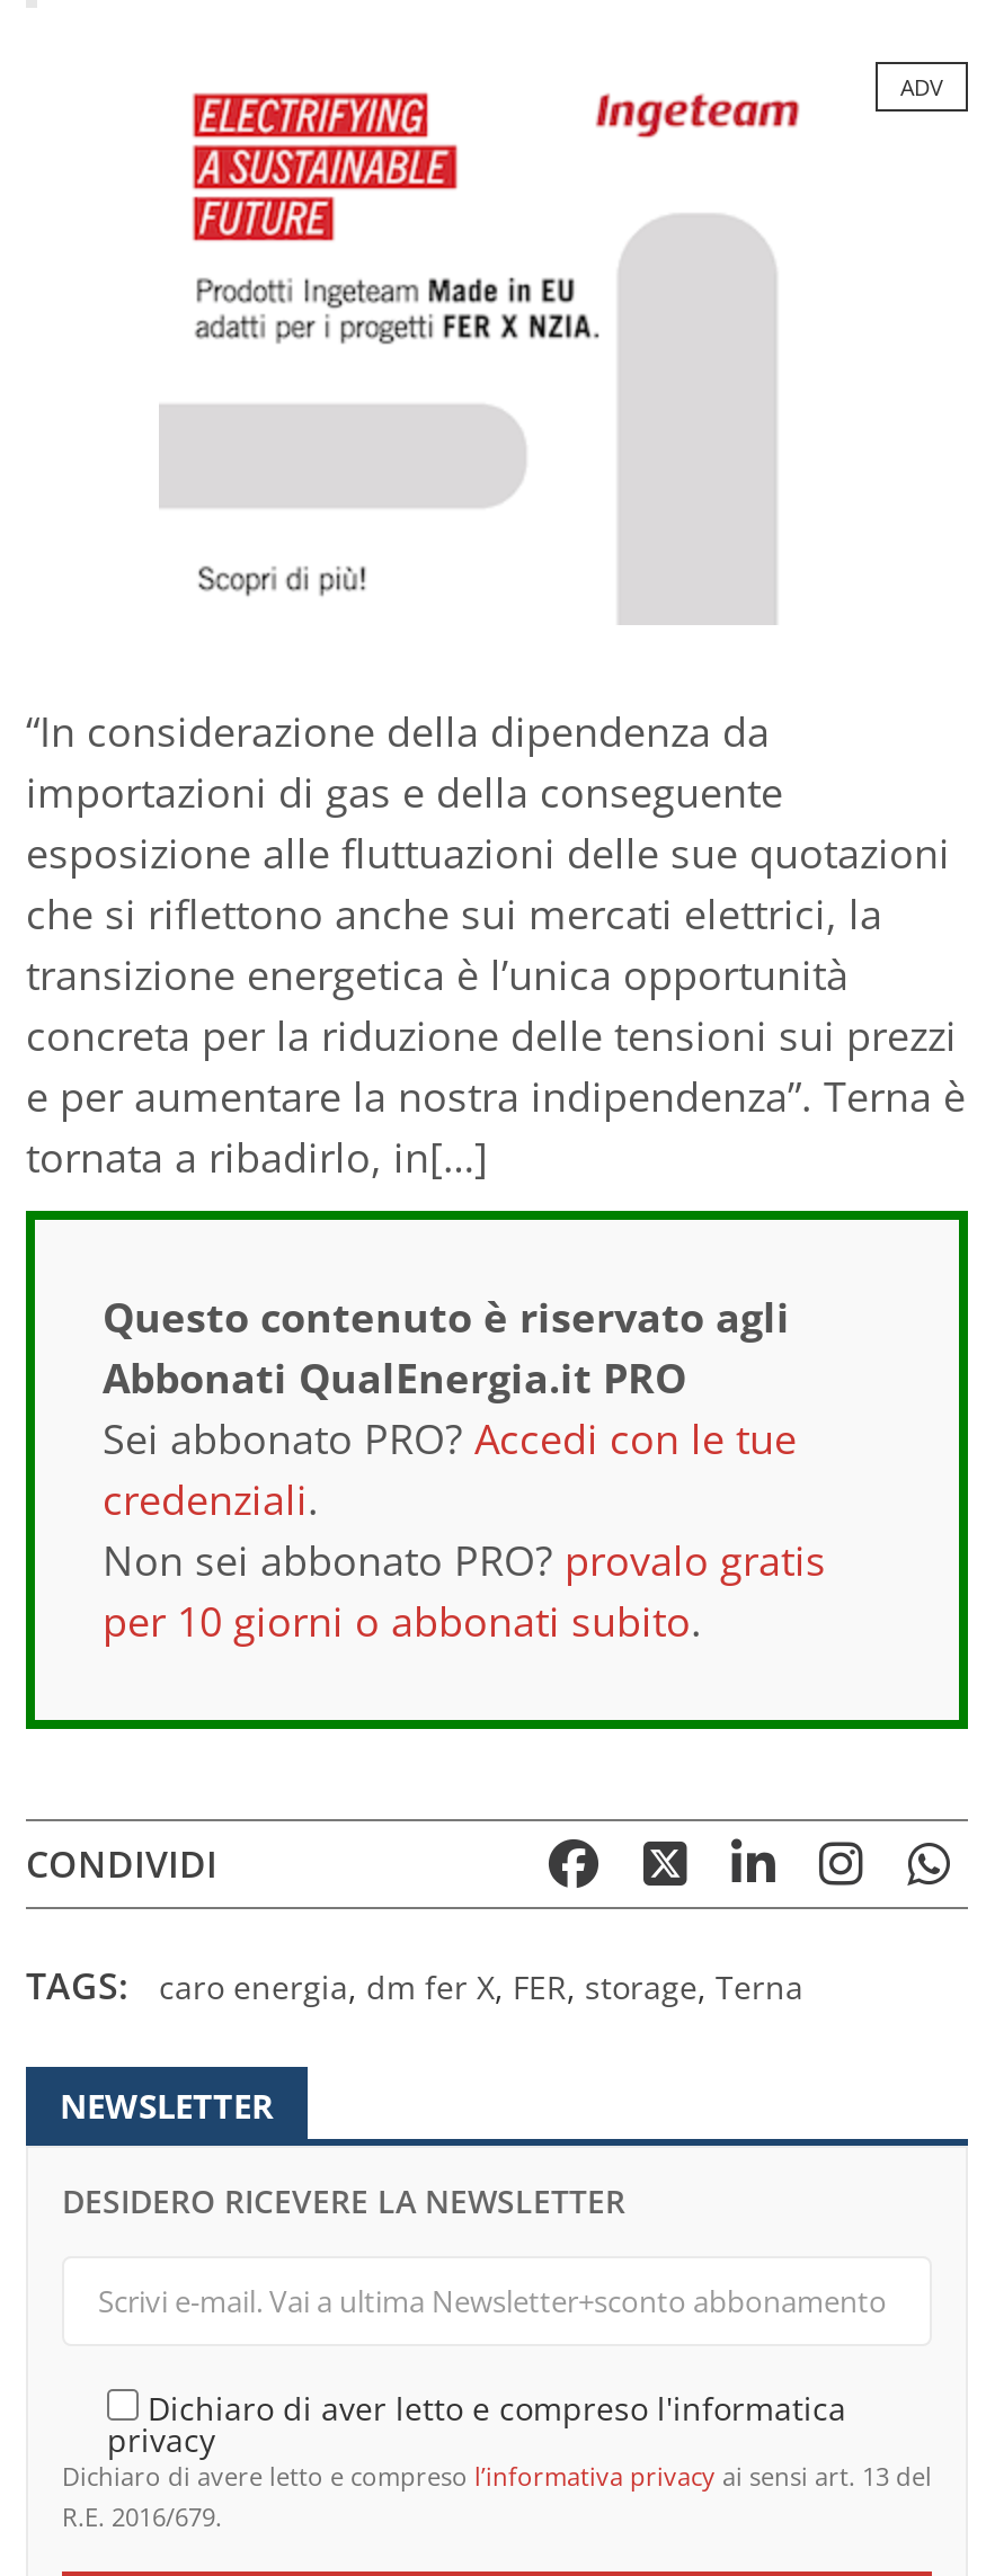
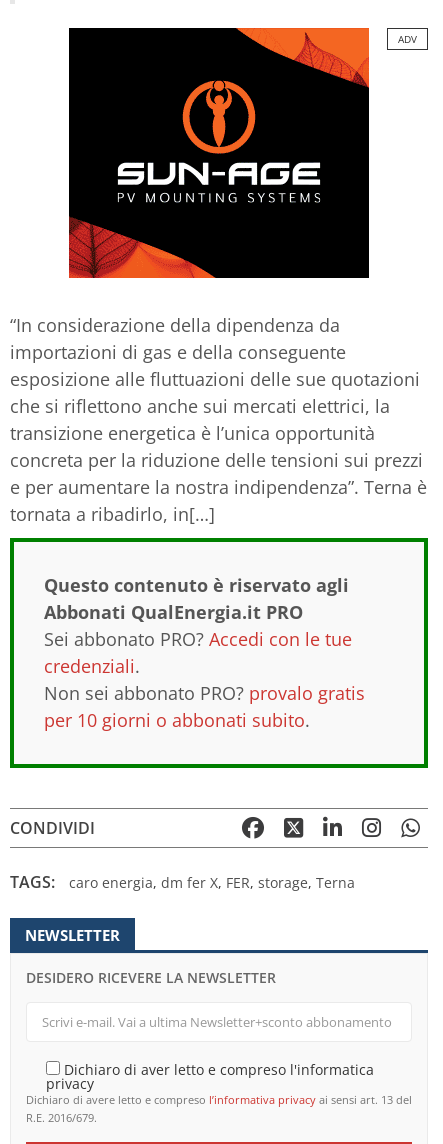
- [image]
+ [image]
